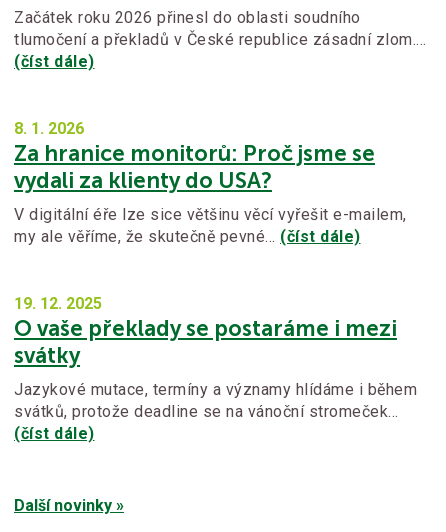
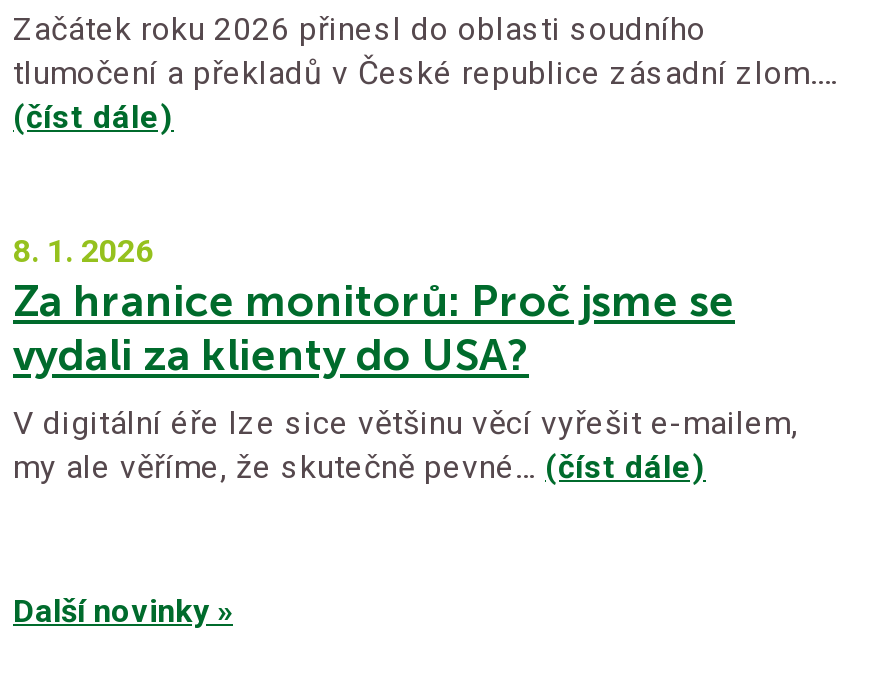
- 19. 12. 2025
- O vaše překlady se postaráme i mezi
- svátky
- Jazykové mutace, termíny a významy hlídáme i během
- svátků, protože deadline se na vánoční stromeček…
- (číst dále)
